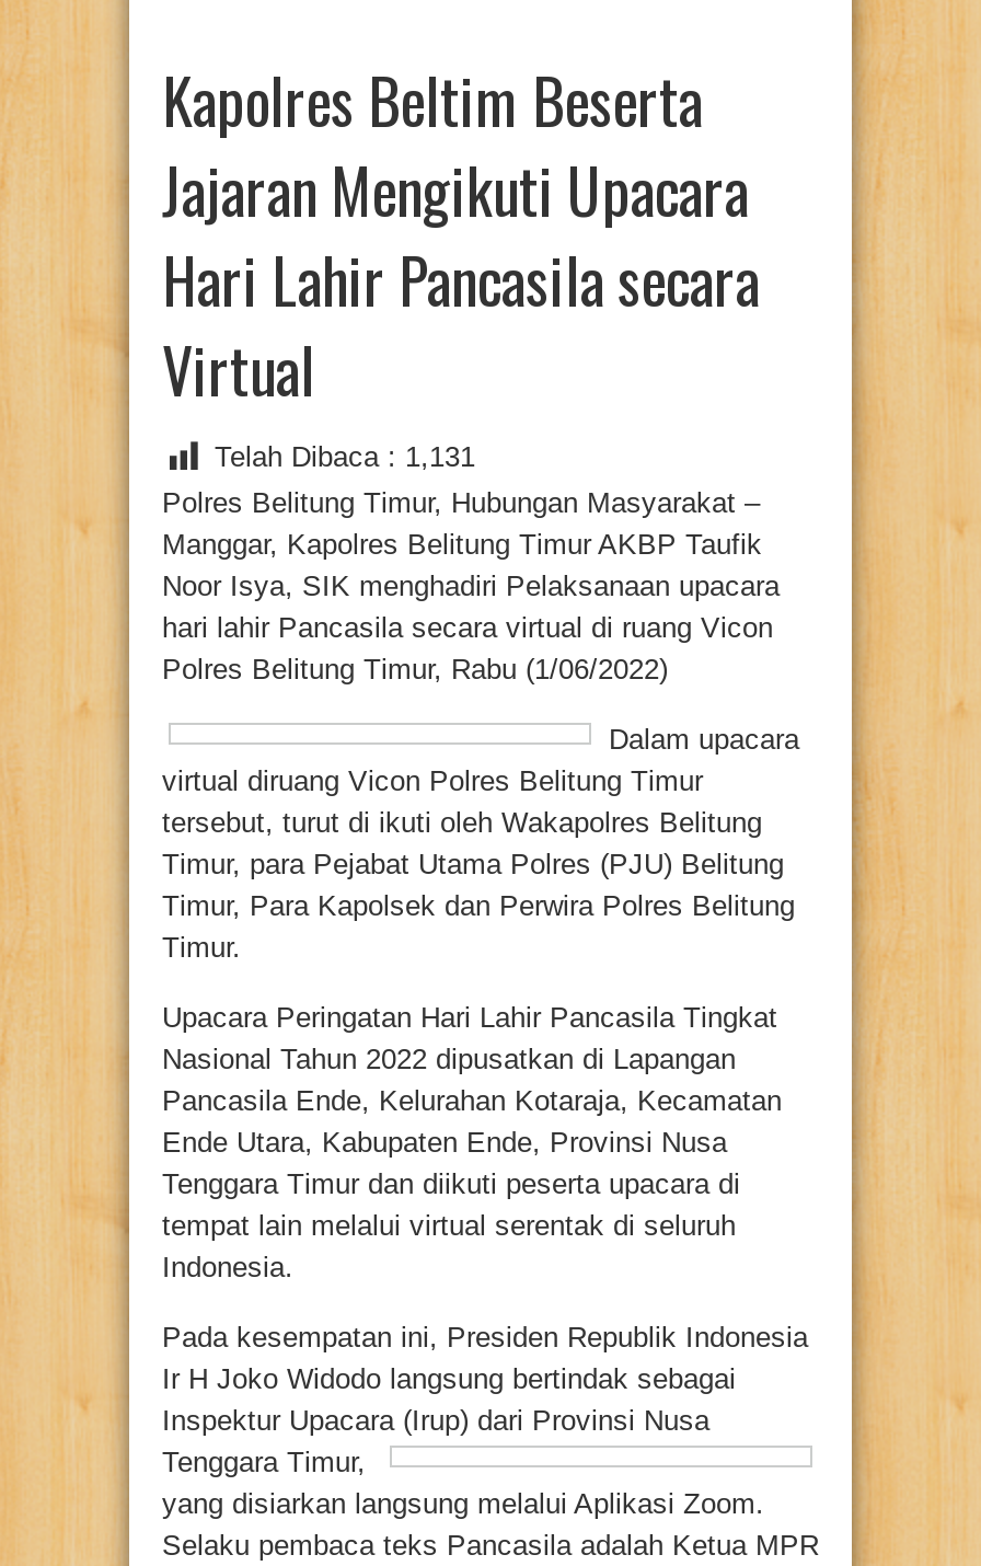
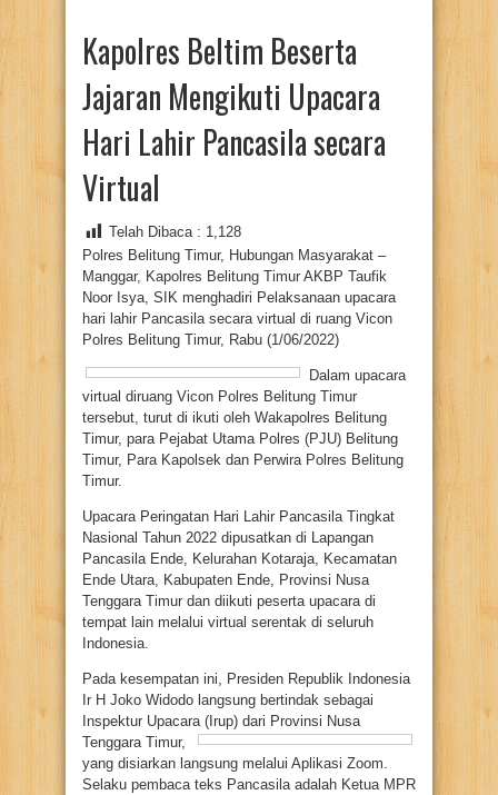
- Telah Dibaca : 1,131
+ Telah Dibaca : 1,128
